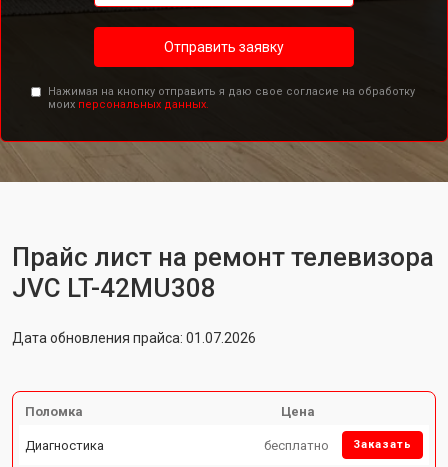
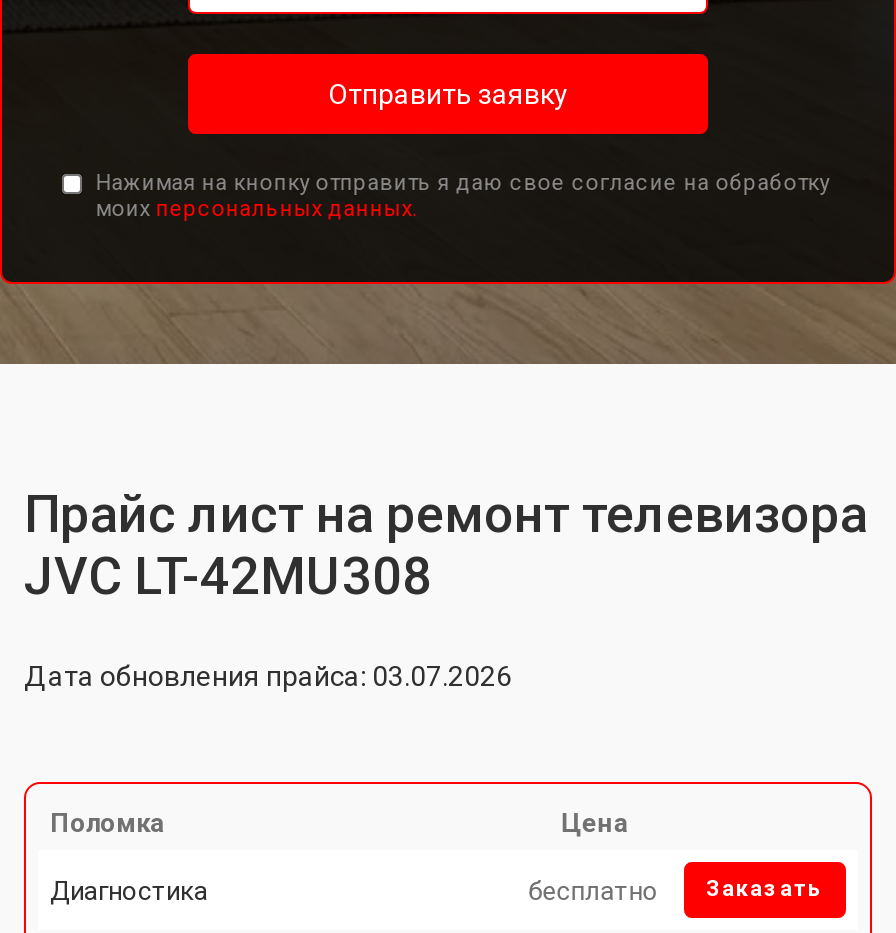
- Дата обновления прайса: 01.07.2026
+ Дата обновления прайса: 03.07.2026
